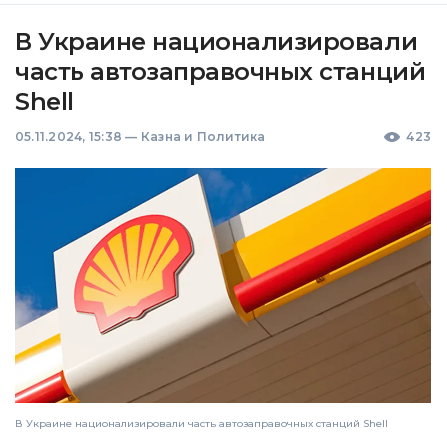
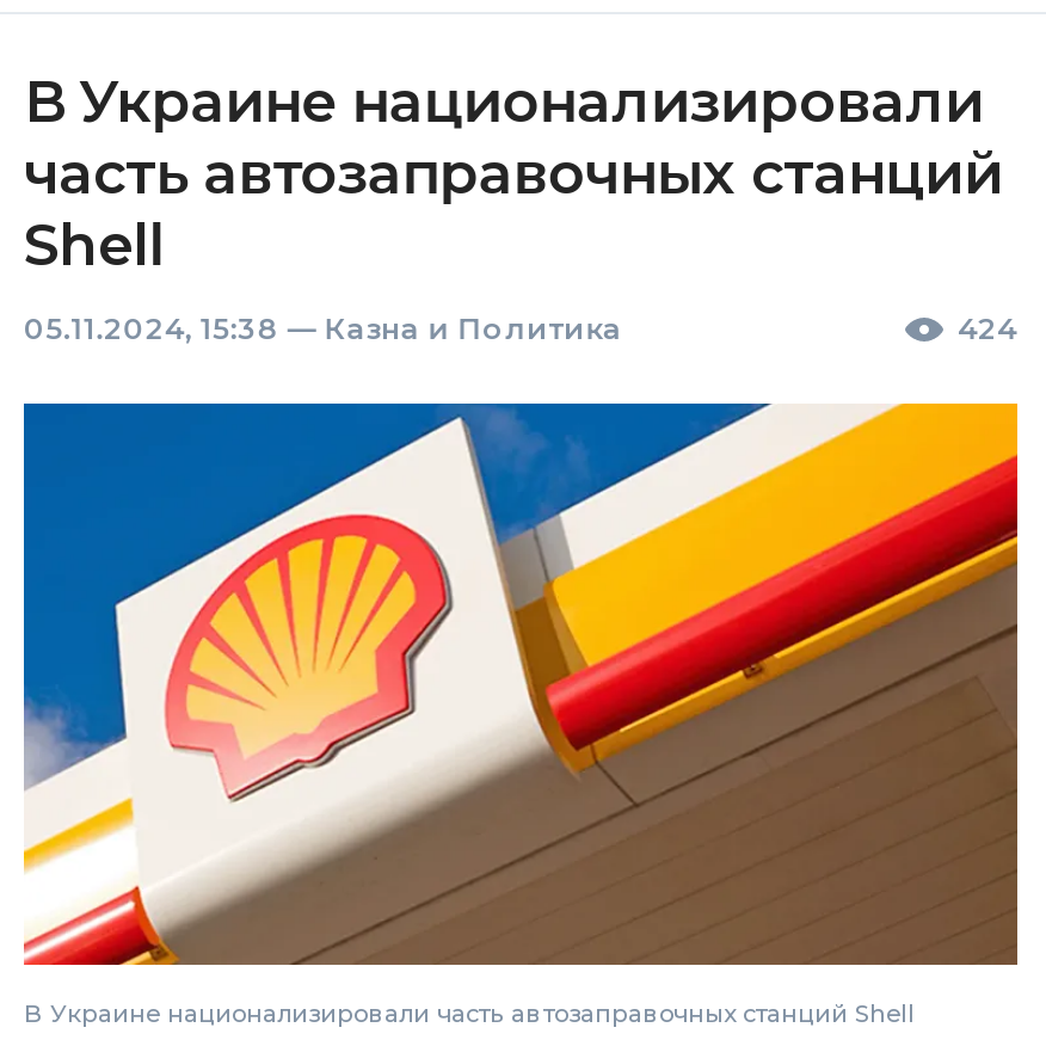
- 423
+ 424
